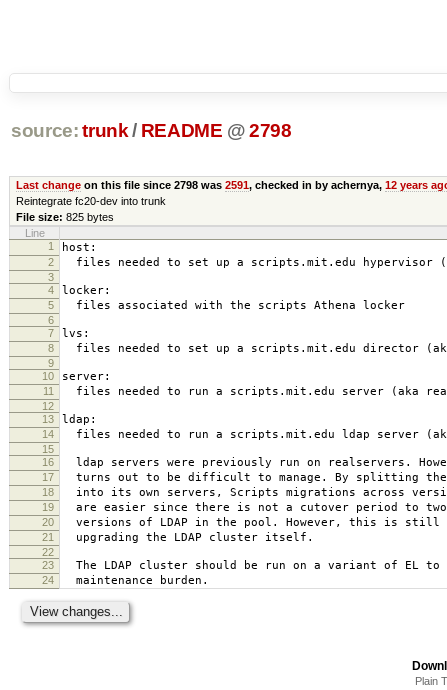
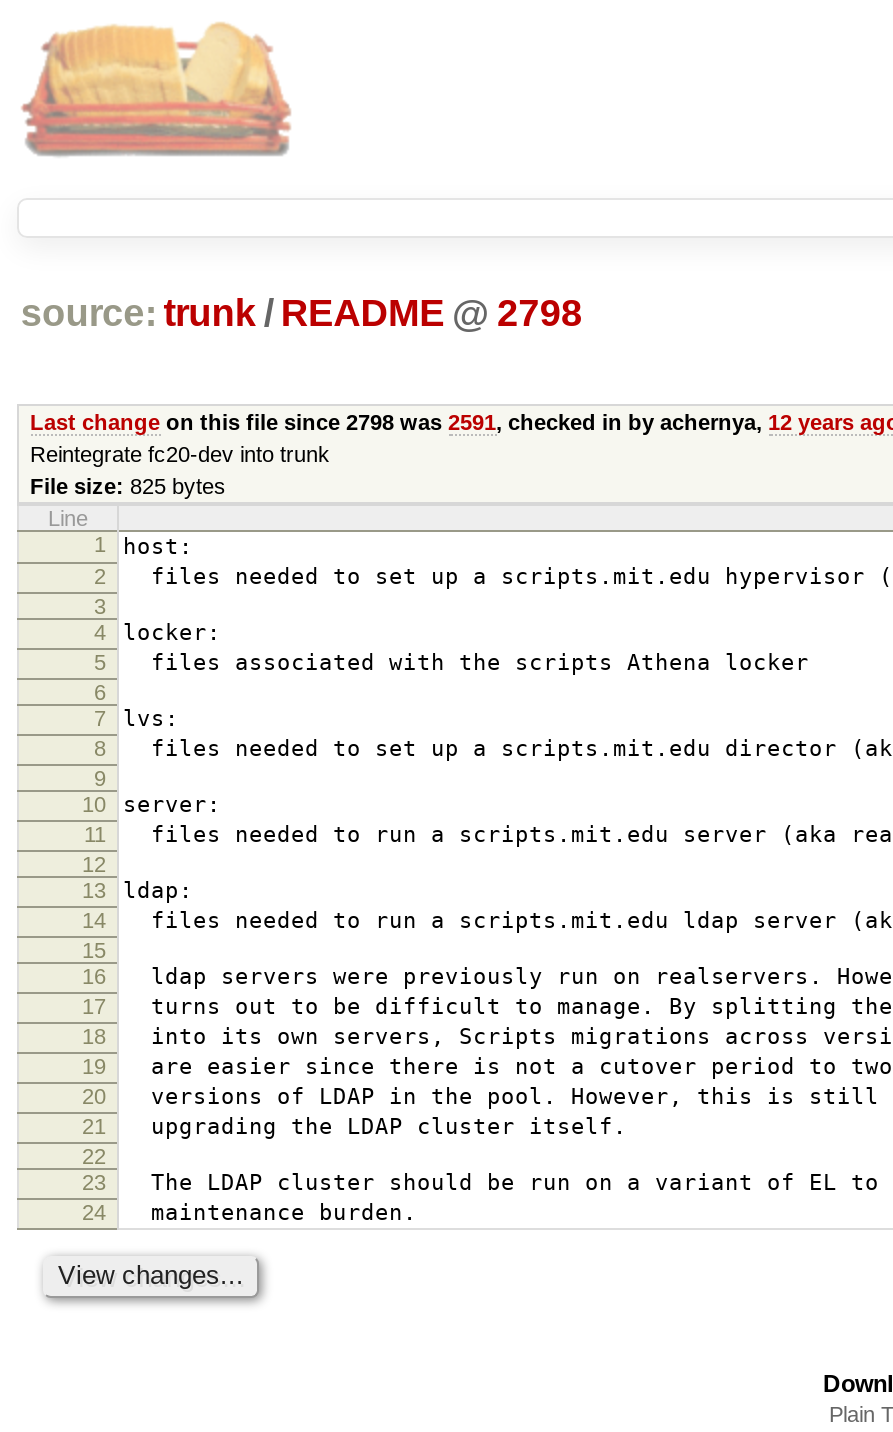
+ [image]
